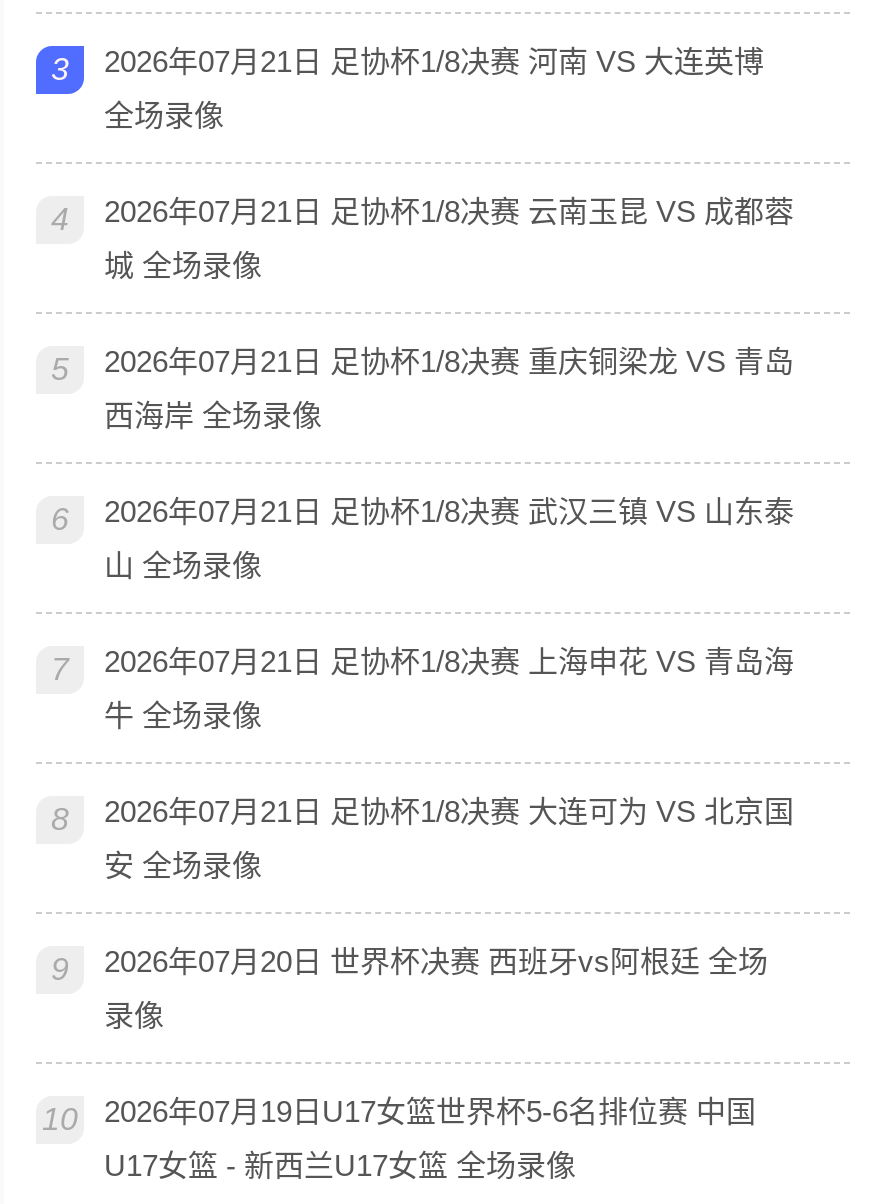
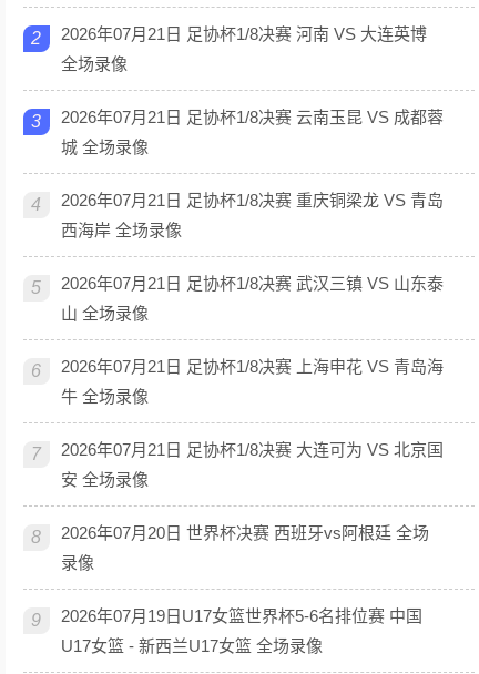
- 3 2026年07月21日 足协杯1/8决赛 河南 VS 大连英博
+ 2 2026年07月21日 足协杯1/8决赛 河南 VS 大连英博

- 4 2026年07月21日 足协杯1/8决赛 云南玉昆 VS 成都蓉
+ 3 2026年07月21日 足协杯1/8决赛 云南玉昆 VS 成都蓉

- 5 2026年07月21日 足协杯1/8决赛 重庆铜梁龙 VS 青岛
+ 4 2026年07月21日 足协杯1/8决赛 重庆铜梁龙 VS 青岛

- 6 2026年07月21日 足协杯1/8决赛 武汉三镇 VS 山东泰
+ 5 2026年07月21日 足协杯1/8决赛 武汉三镇 VS 山东泰

- 7 2026年07月21日 足协杯1/8决赛 上海申花 VS 青岛海
+ 6 2026年07月21日 足协杯1/8决赛 上海申花 VS 青岛海

- 8 2026年07月21日 足协杯1/8决赛 大连可为 VS 北京国
+ 7 2026年07月21日 足协杯1/8决赛 大连可为 VS 北京国

- 9 2026年07月20日 世界杯决赛 西班牙vs阿根廷 全场
+ 8 2026年07月20日 世界杯决赛 西班牙vs阿根廷 全场

- 10 2026年07月19日U17女篮世界杯5-6名排位赛 中国
+ 9 2026年07月19日U17女篮世界杯5-6名排位赛 中国
